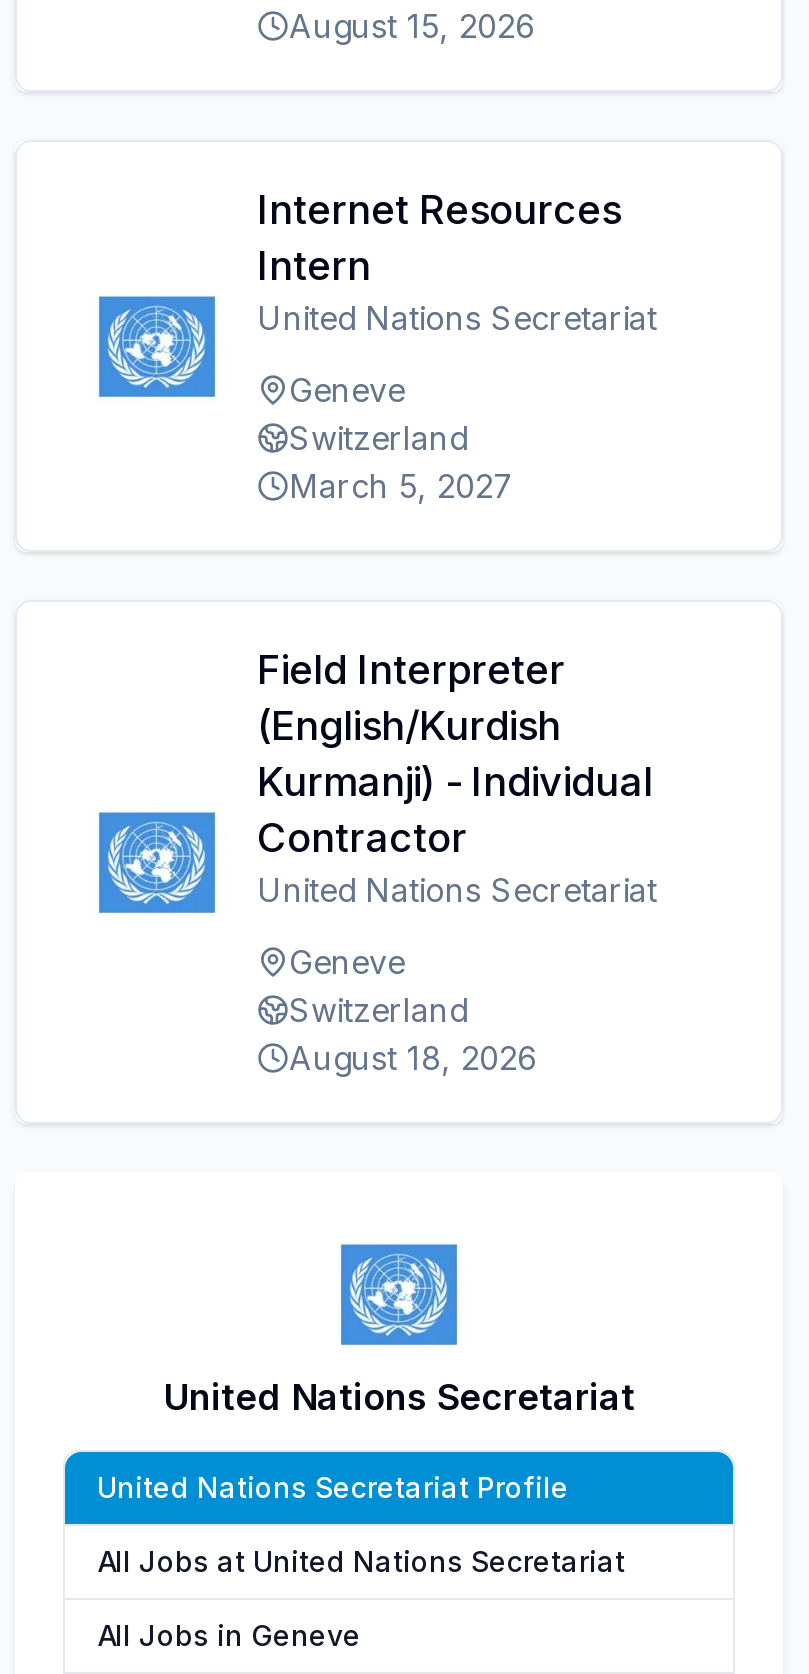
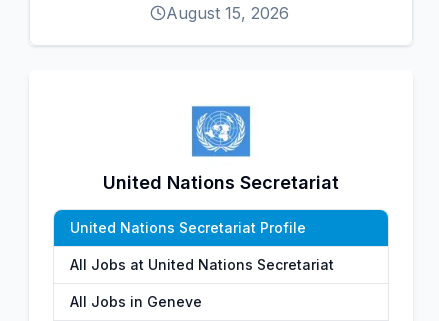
- [image]
- Internet Resources
- Intern
- United Nations Secretariat
- Geneve
- Switzerland
- March 5, 2027

- [image]
- Field Interpreter
- (English/Kurdish
- Kurmanji) - Individual
- Contractor
- United Nations Secretariat
- Geneve
- Switzerland
- August 18, 2026
